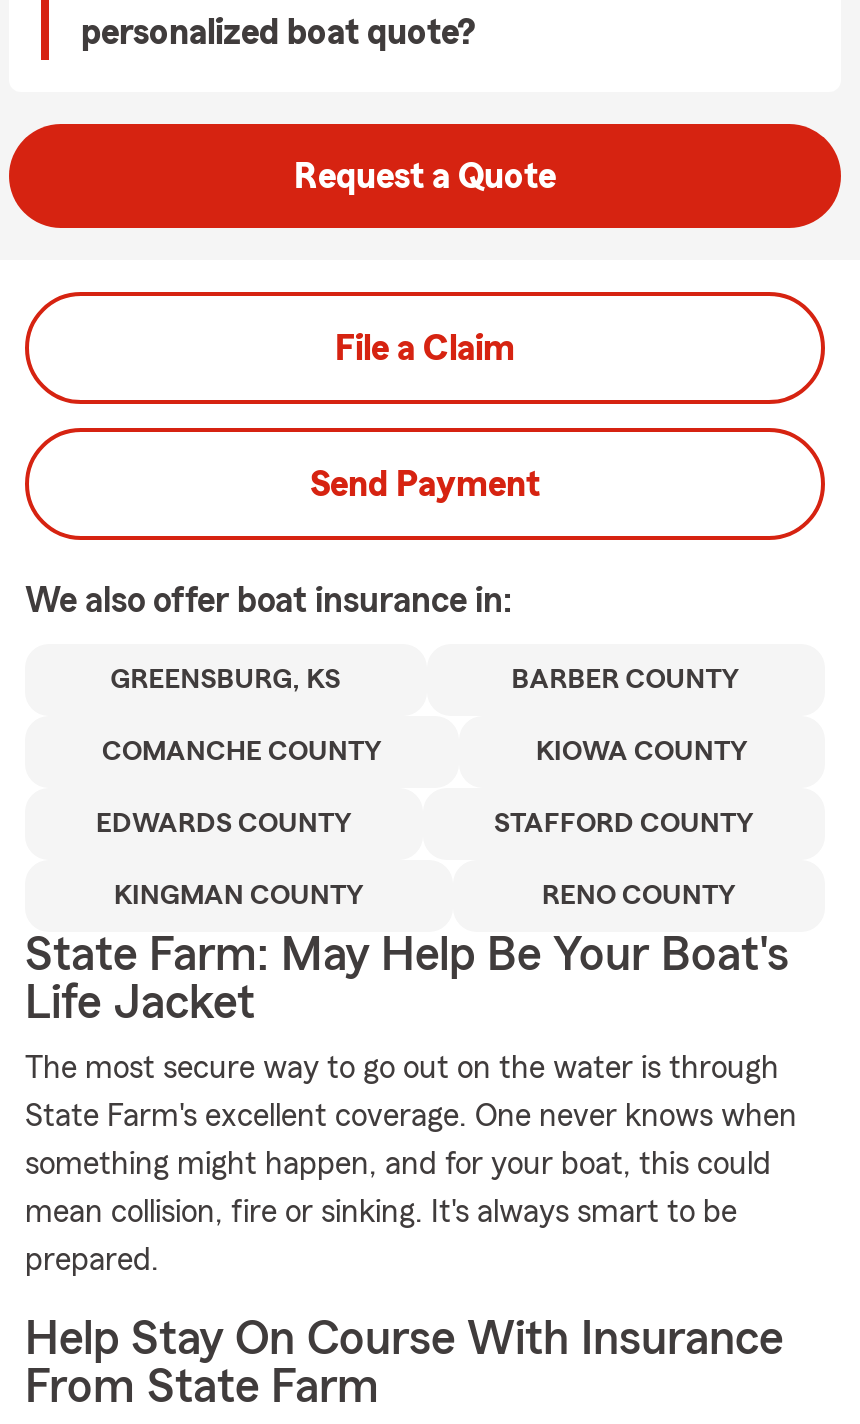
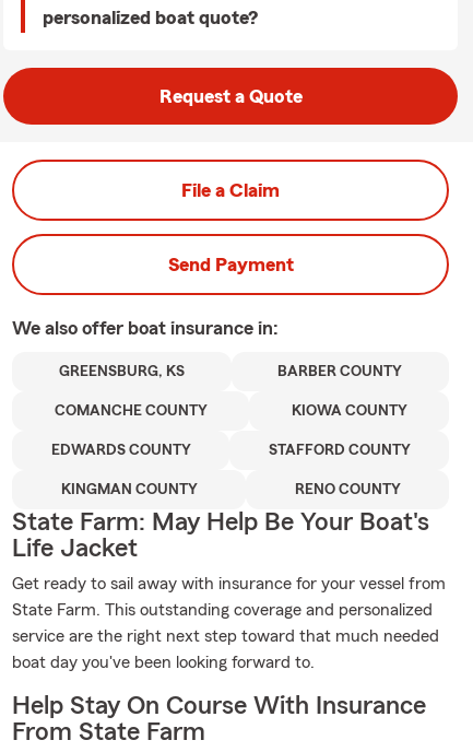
- The most secure way to go out on the water is through
- State Farm's excellent coverage. One never knows when
- something might happen, and for your boat, this could
- mean collision, fire or sinking. It's always smart to be
- prepared.
+ Get ready to sail away with insurance for your vessel from
+ State Farm. This outstanding coverage and personalized
+ service are the right next step toward that much needed
+ boat day you've been looking forward to.
